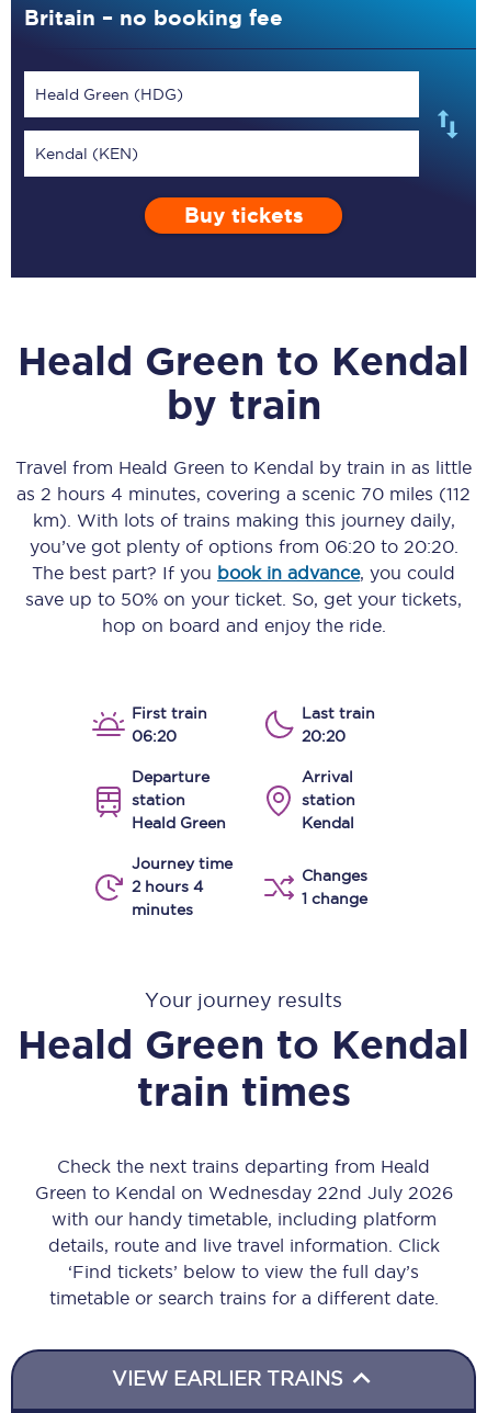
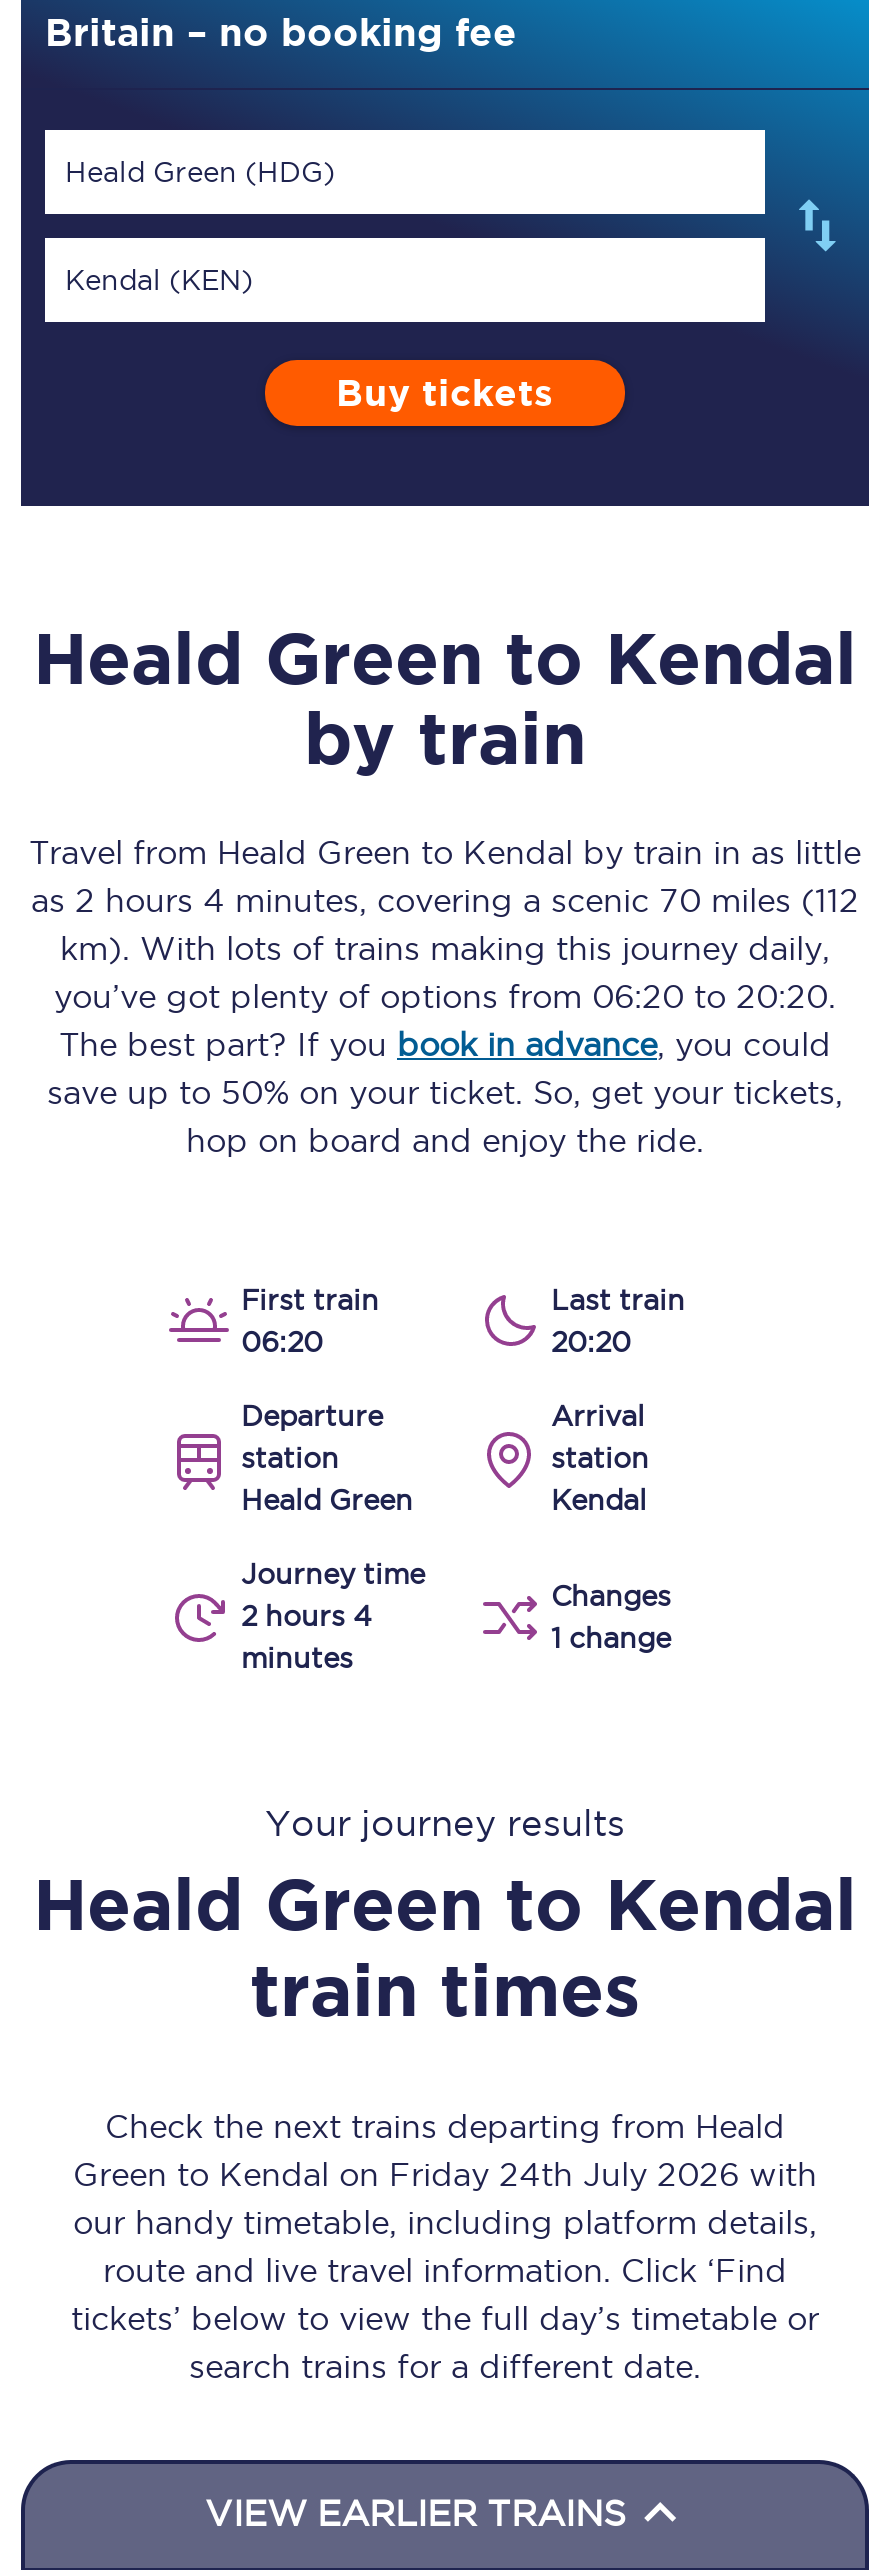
- Green to Kendal on Wednesday 22nd July 2026
- with our handy timetable, including platform
- details, route and live travel information. Click
- ‘Find tickets’ below to view the full day’s
- timetable or search trains for a different date.
+ Green to Kendal on Friday 24th July 2026 with
+ our handy timetable, including platform details,
+ route and live travel information. Click ‘Find
+ tickets’ below to view the full day’s timetable or
+ search trains for a different date.
